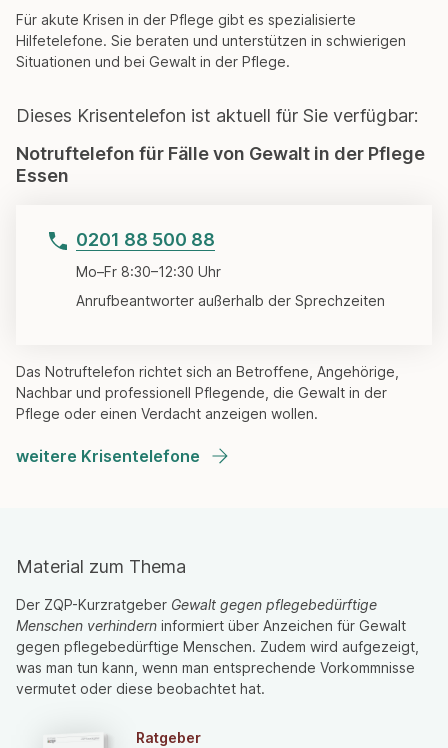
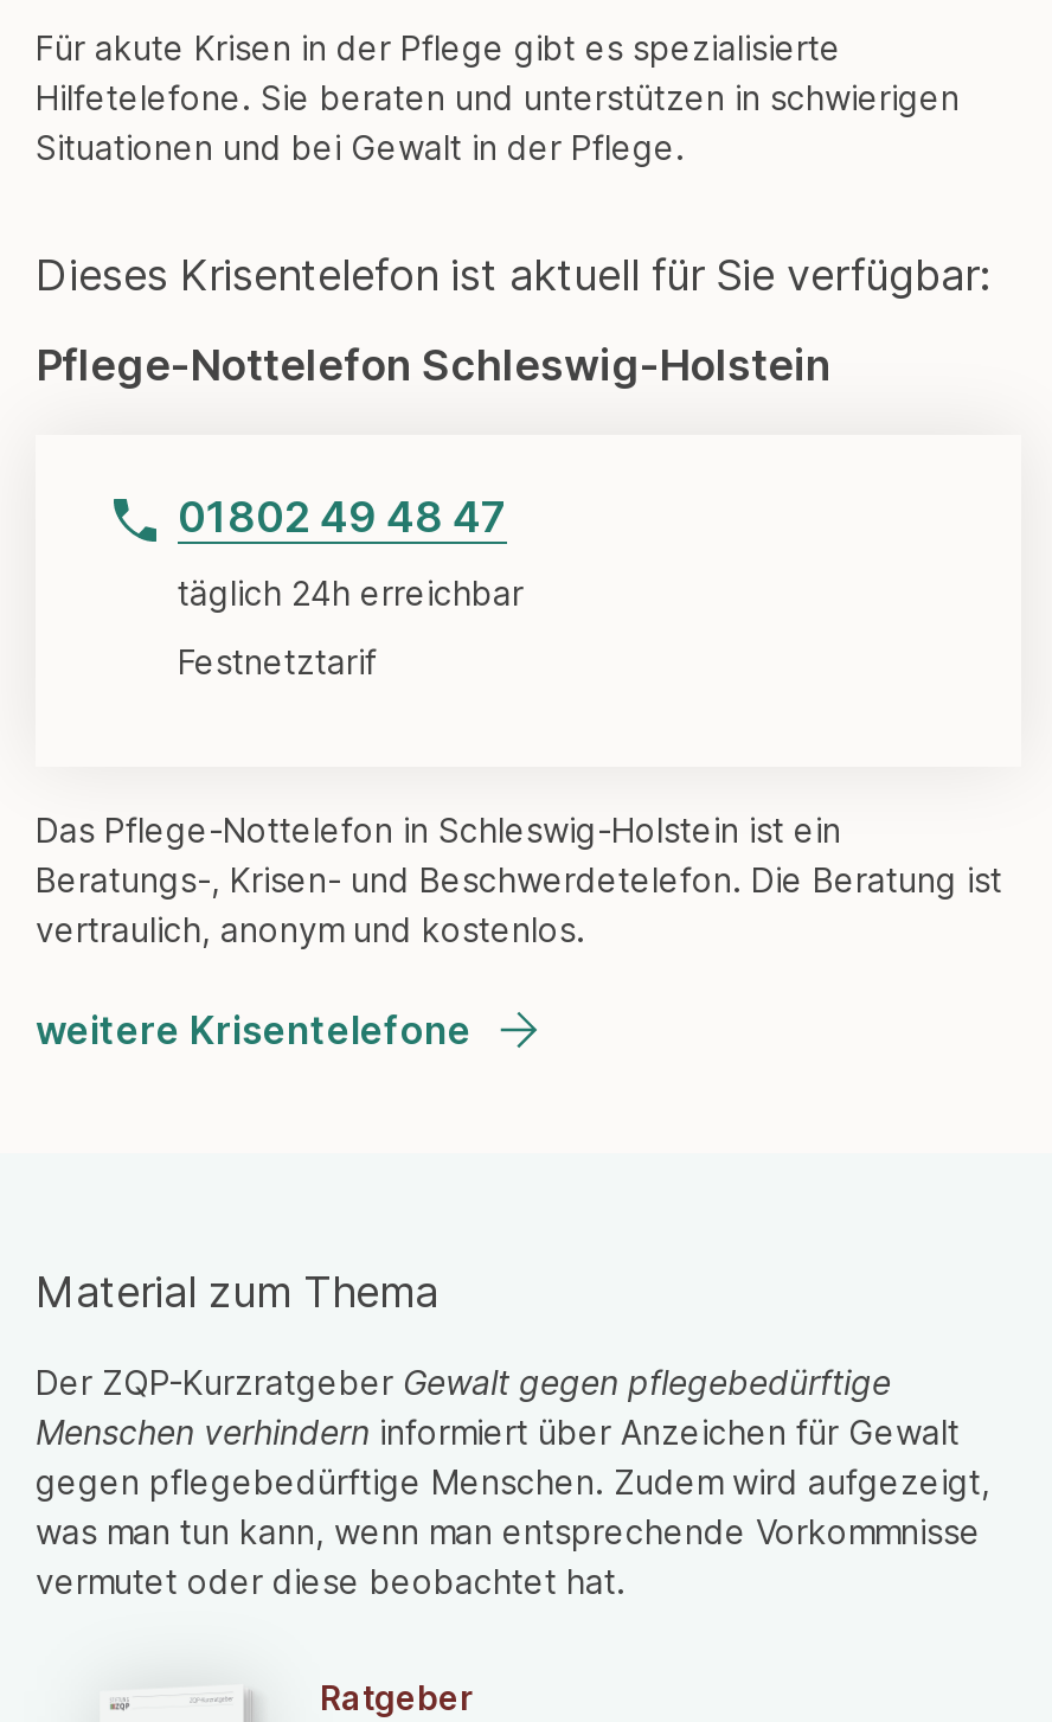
- Notruftelefon für Fälle von Gewalt in der Pflege
- Essen
+ Pflege-Nottelefon Schleswig-Holstein

- 0201 88 500 88
+ 01802 49 48 47

- Mo–Fr 8:30–12:30 Uhr
+ täglich 24h erreichbar

- Anrufbeantworter außerhalb der Sprechzeiten
+ Festnetztarif

- Das Notruftelefon richtet sich an Betroffene, Angehörige,
- Nachbar und professionell Pflegende, die Gewalt in der
- Pflege oder einen Verdacht anzeigen wollen.
+ Das Pflege-Nottelefon in Schleswig-Holstein ist ein
+ Beratungs-, Krisen- und Beschwerdetelefon. Die Beratung ist
+ vertraulich, anonym und kostenlos.
